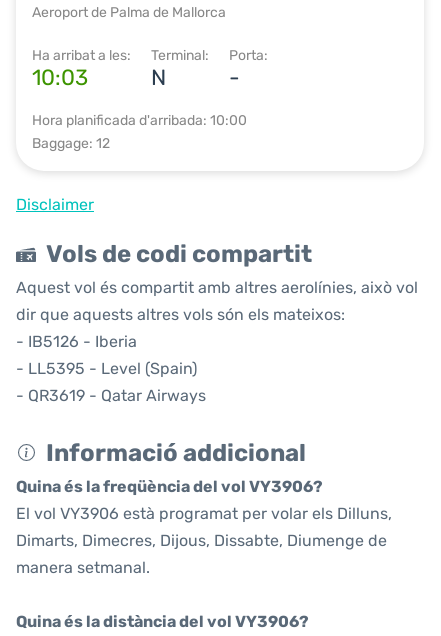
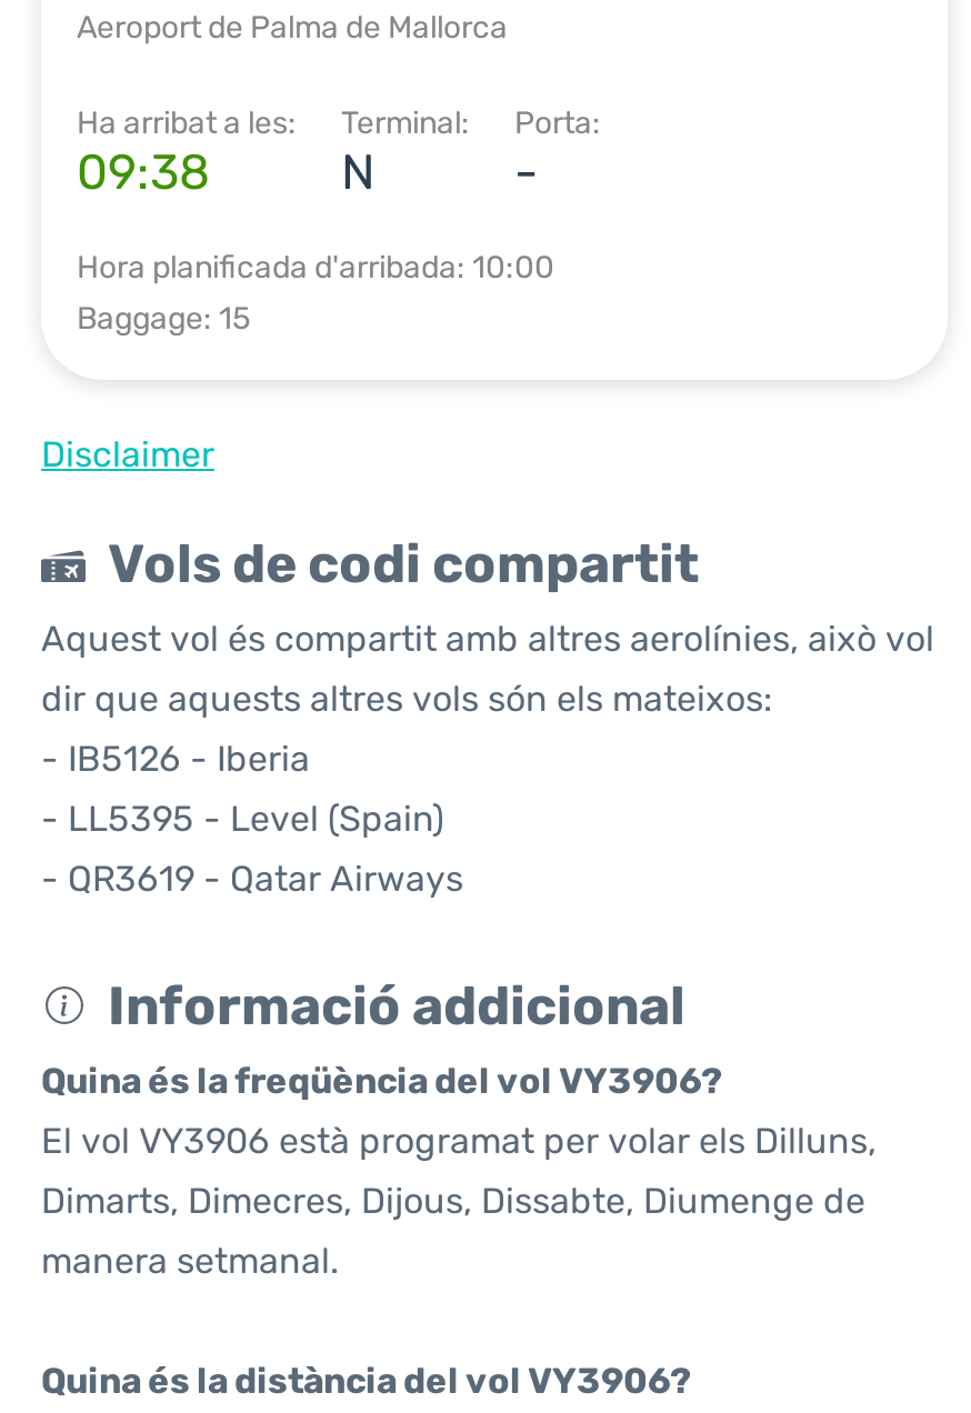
- 10:03
+ 09:38

- Baggage: 12
+ Baggage: 15
